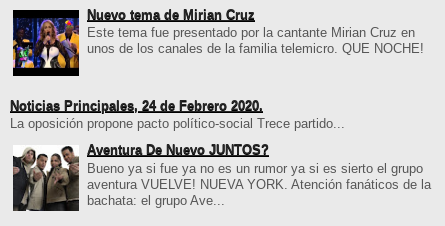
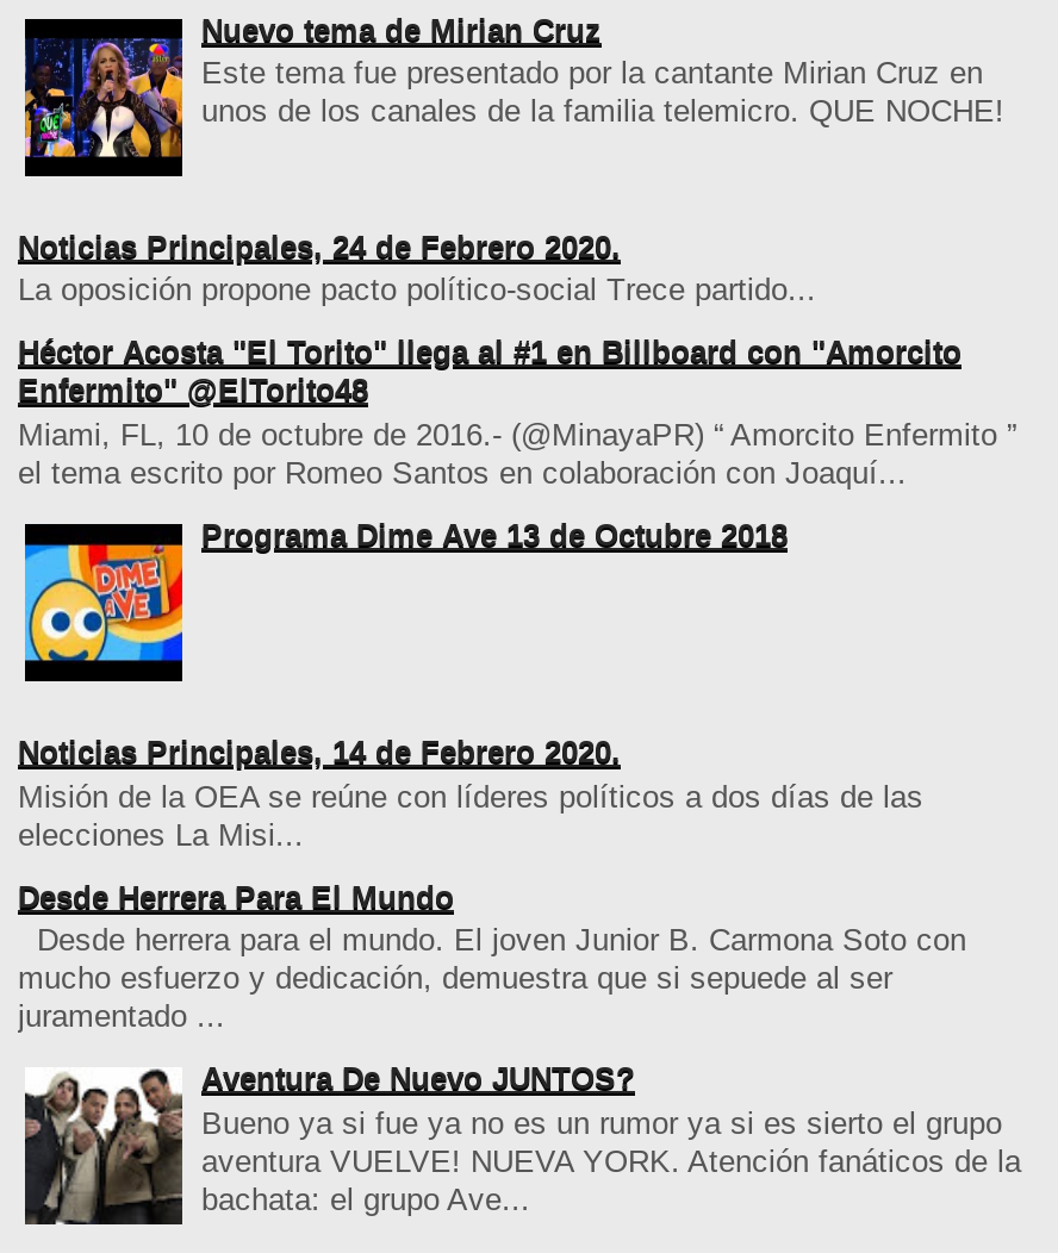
+ [image]
+ Héctor Acosta "El Torito" llega al #1 en Billboard con "Amorcito
+ Enfermito" @ElTorito48
+ Miami, FL, 10 de octubre de 2016.- (@MinayaPR) “ Amorcito Enfermito ”
+ el tema escrito por Romeo Santos en colaboración con Joaquí...
+ Programa Dime Ave 13 de Octubre 2018

+ Noticias Principales, 14 de Febrero 2020.
+ Misión de la OEA se reúne con líderes políticos a dos días de las
+ elecciones La Misi...
+ Desde Herrera Para El Mundo
+ Desde herrera para el mundo. El joven Junior B. Carmona Soto con
+ mucho esfuerzo y dedicación, demuestra que si sepuede al ser
+ juramentado ...
